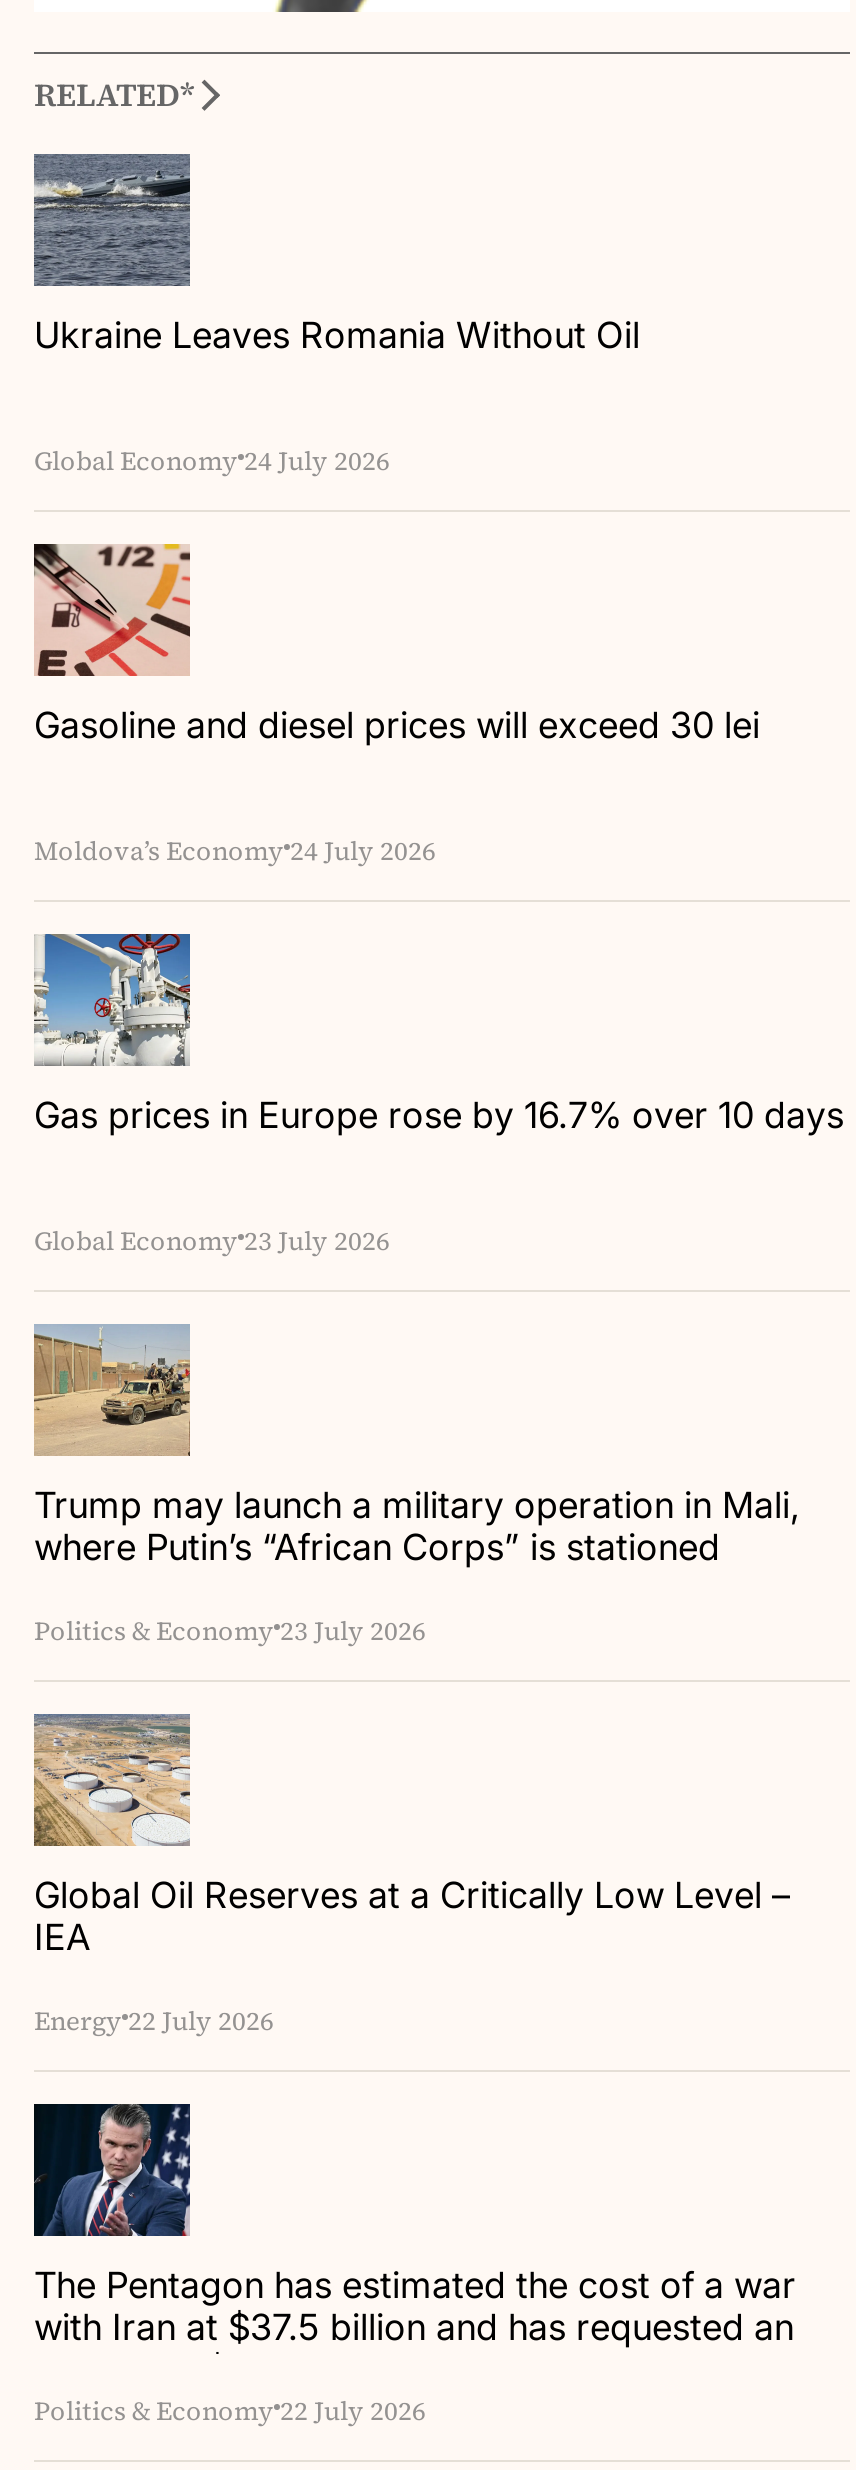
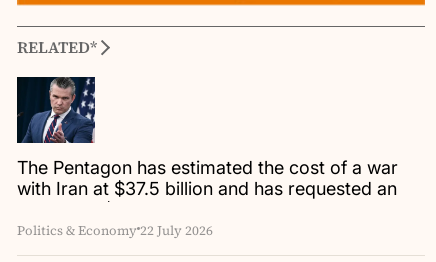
- [image]
- Ukraine Leaves Romania Without Oil
- Global Economy 24 July 2026

- [image]
- Gasoline and diesel prices will exceed 30 lei
- Moldova’s Economy 24 July 2026

- [image]
- Gas prices in Europe rose by 16.7% over 10 days
- Global Economy 23 July 2026

- [image]
- Trump may launch a military operation in Mali,
- where Putin’s “African Corps” is stationed
- Politics & Economy 23 July 2026

- [image]
- Global Oil Reserves at a Critically Low Level –
- IEA
- Energy 22 July 2026
